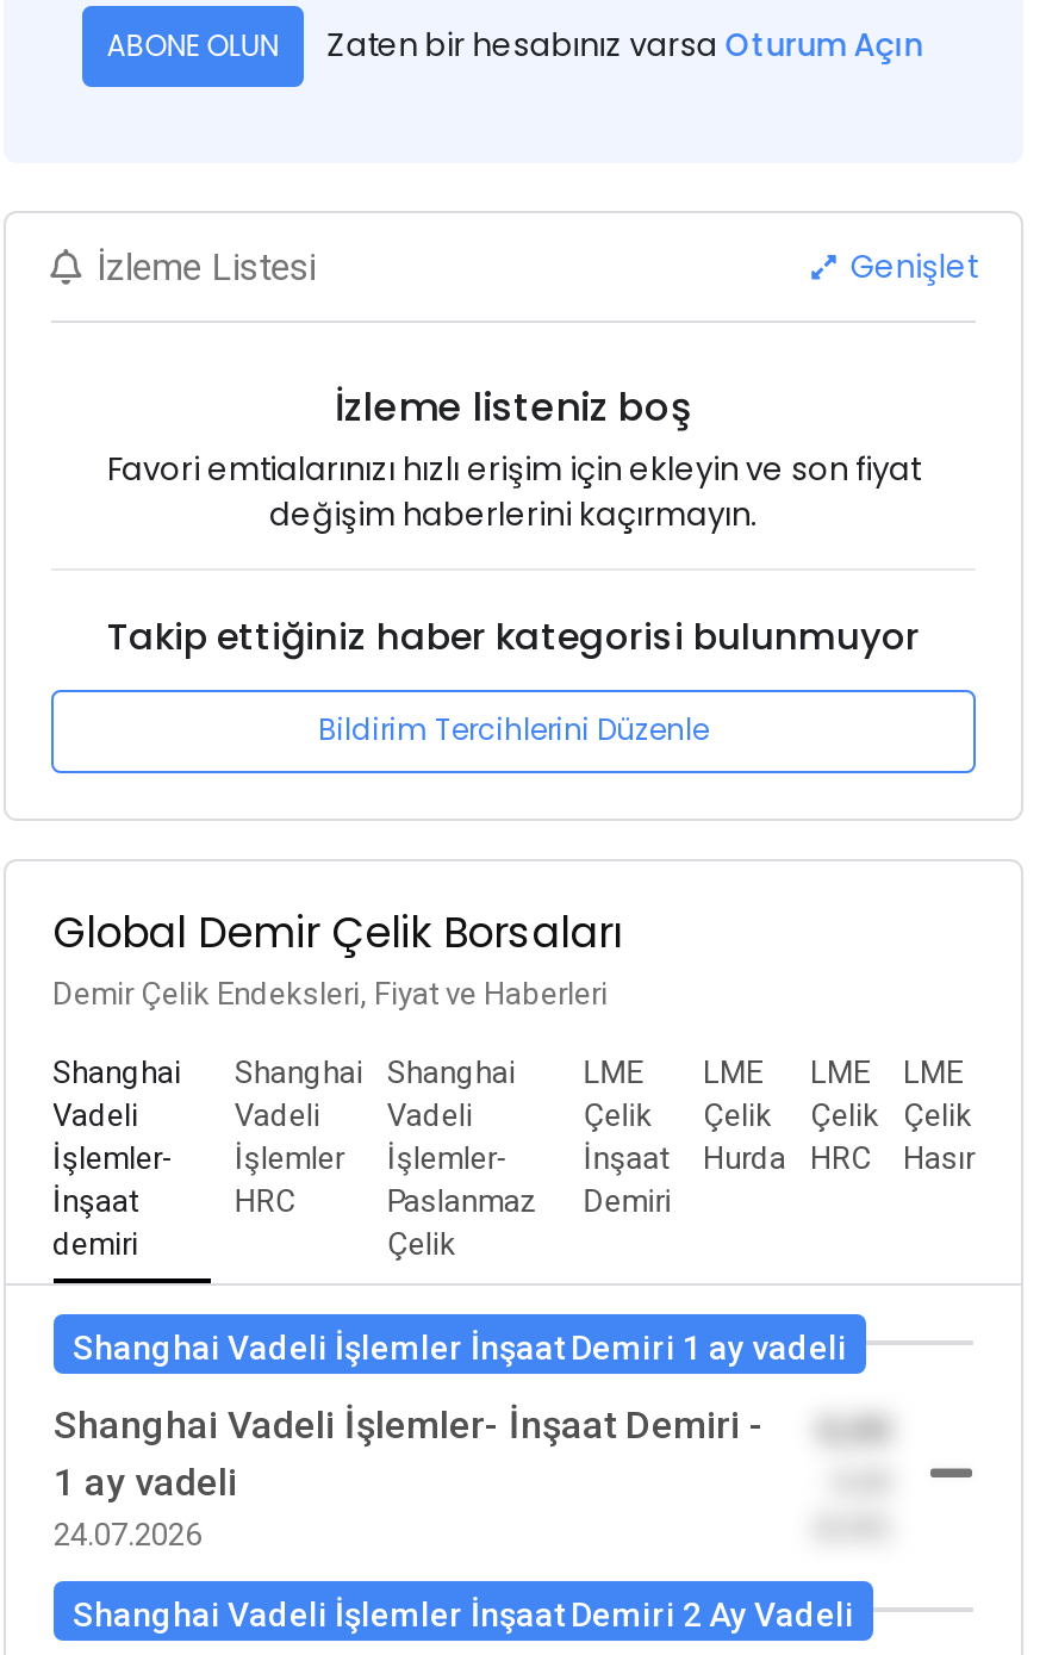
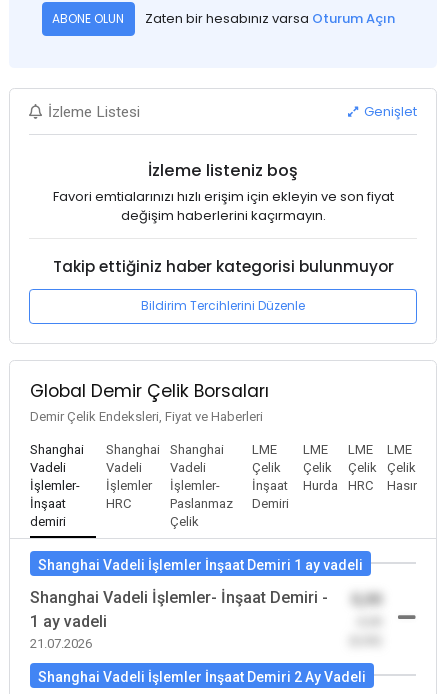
- 24.07.2026
+ 21.07.2026
